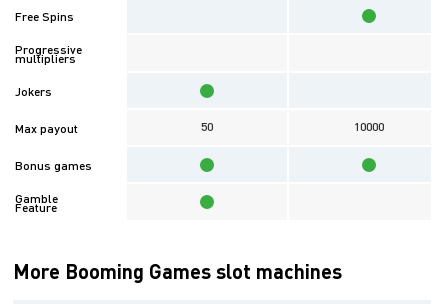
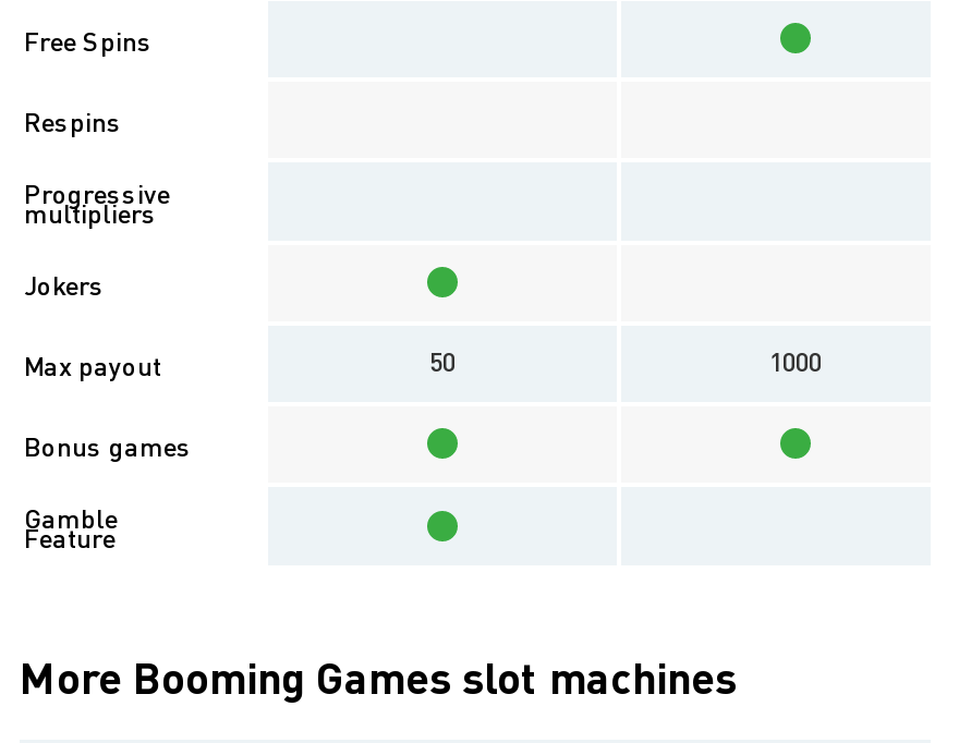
+ Respins

- 10000
+ 1000
